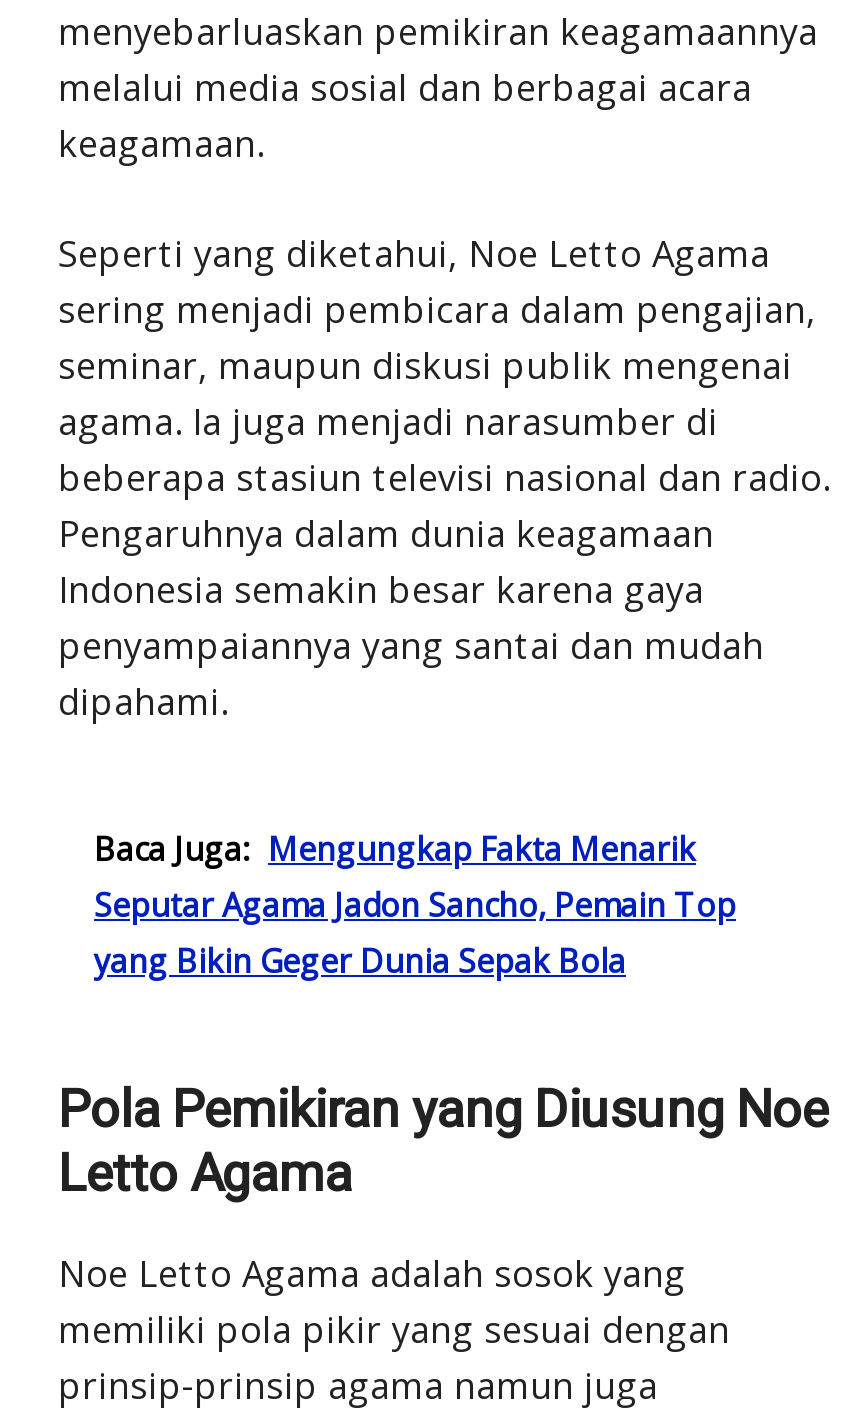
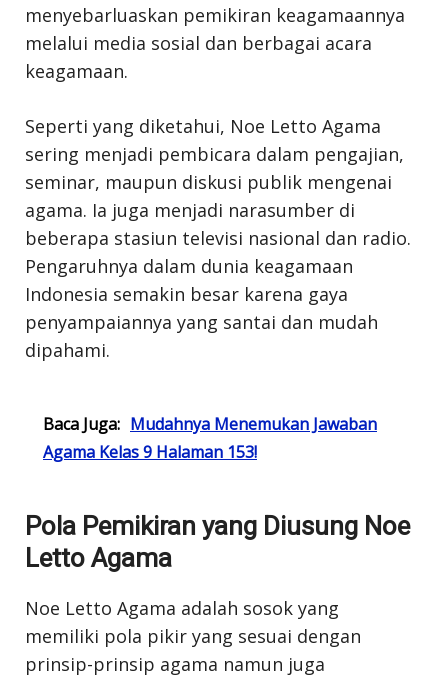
- Baca Juga: Mengungkap Fakta Menarik
- Seputar Agama Jadon Sancho, Pemain Top
- yang Bikin Geger Dunia Sepak Bola
+ Baca Juga: Mudahnya Menemukan Jawaban
+ Agama Kelas 9 Halaman 153!
